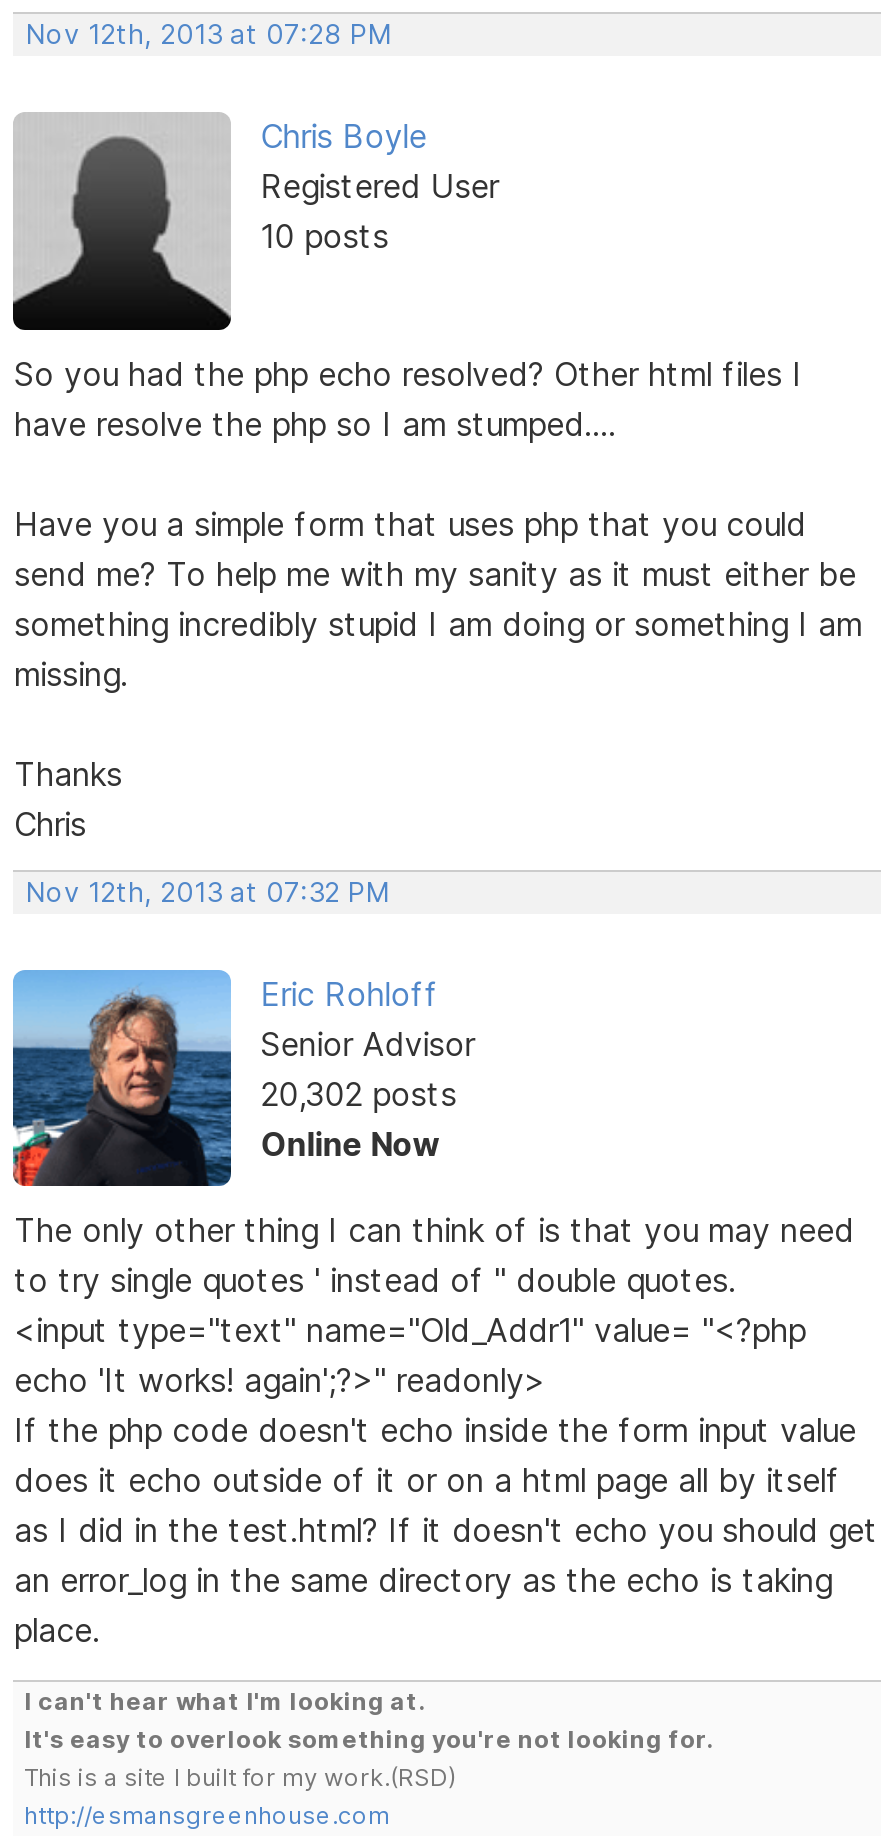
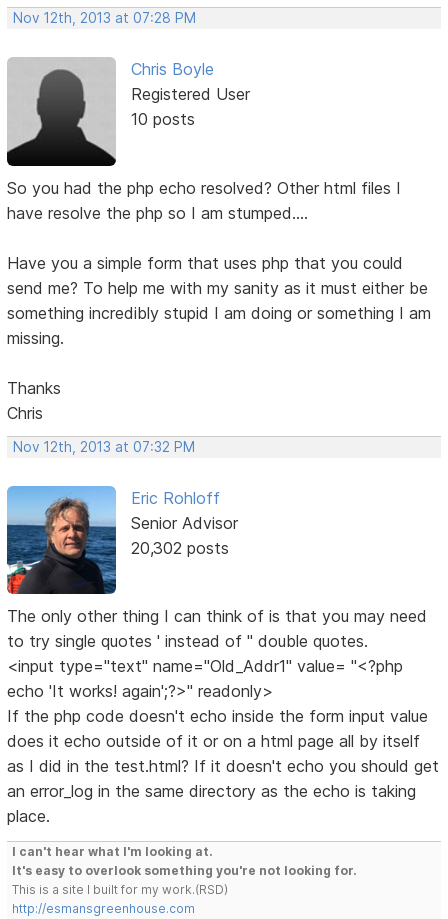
- Online Now
